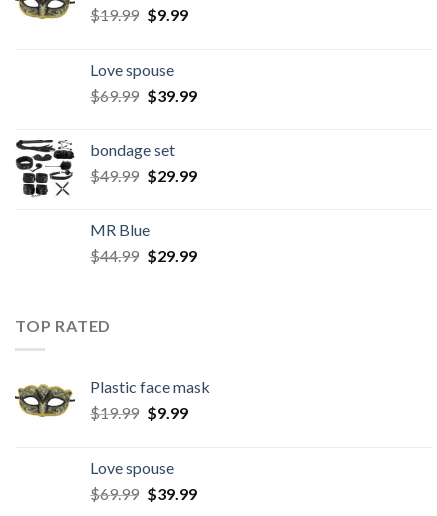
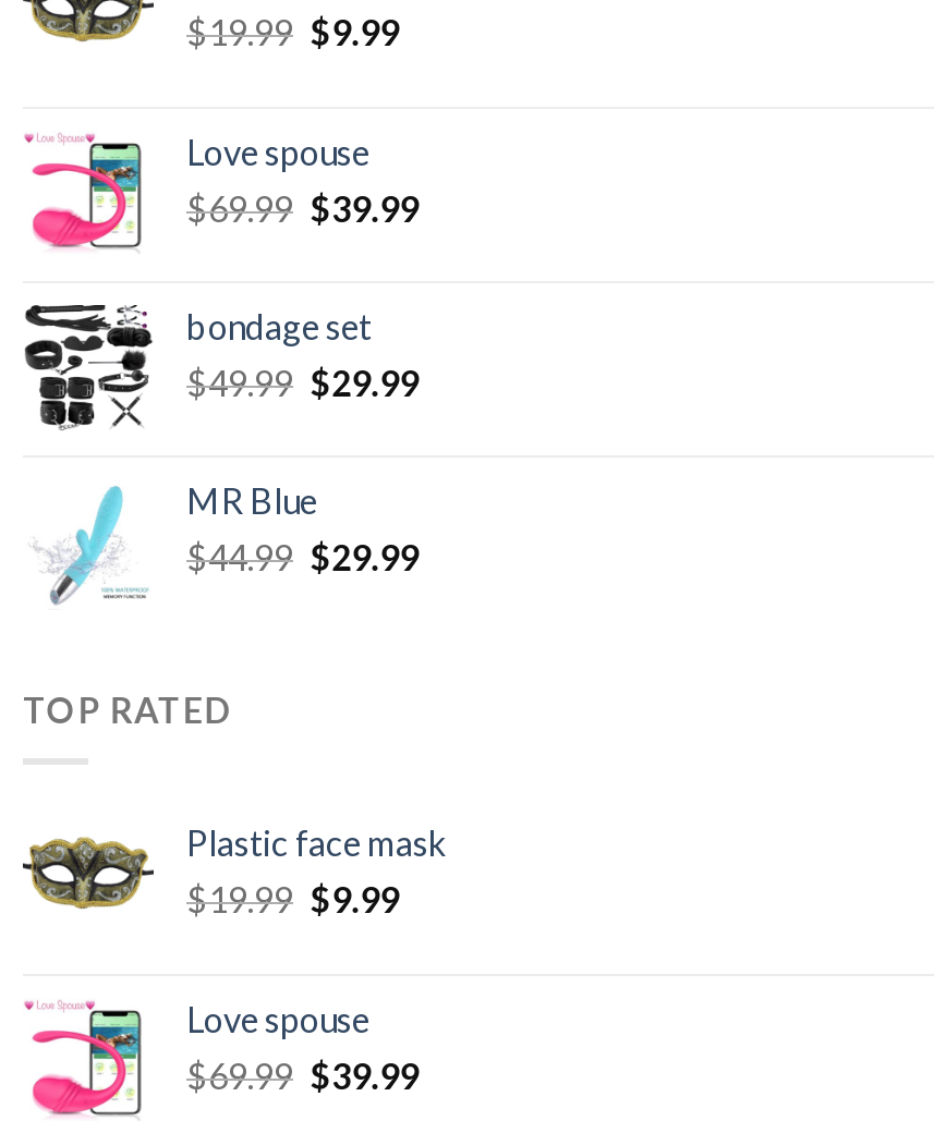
+ [image]

+ [image]

+ [image]
